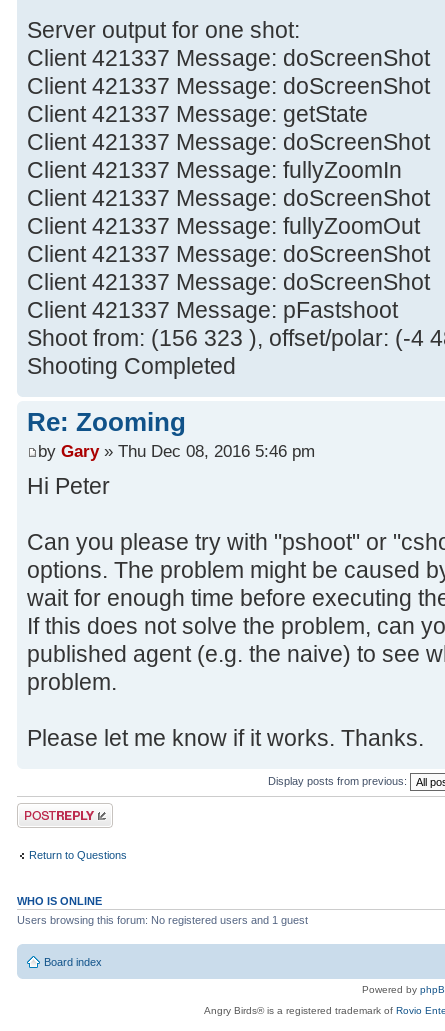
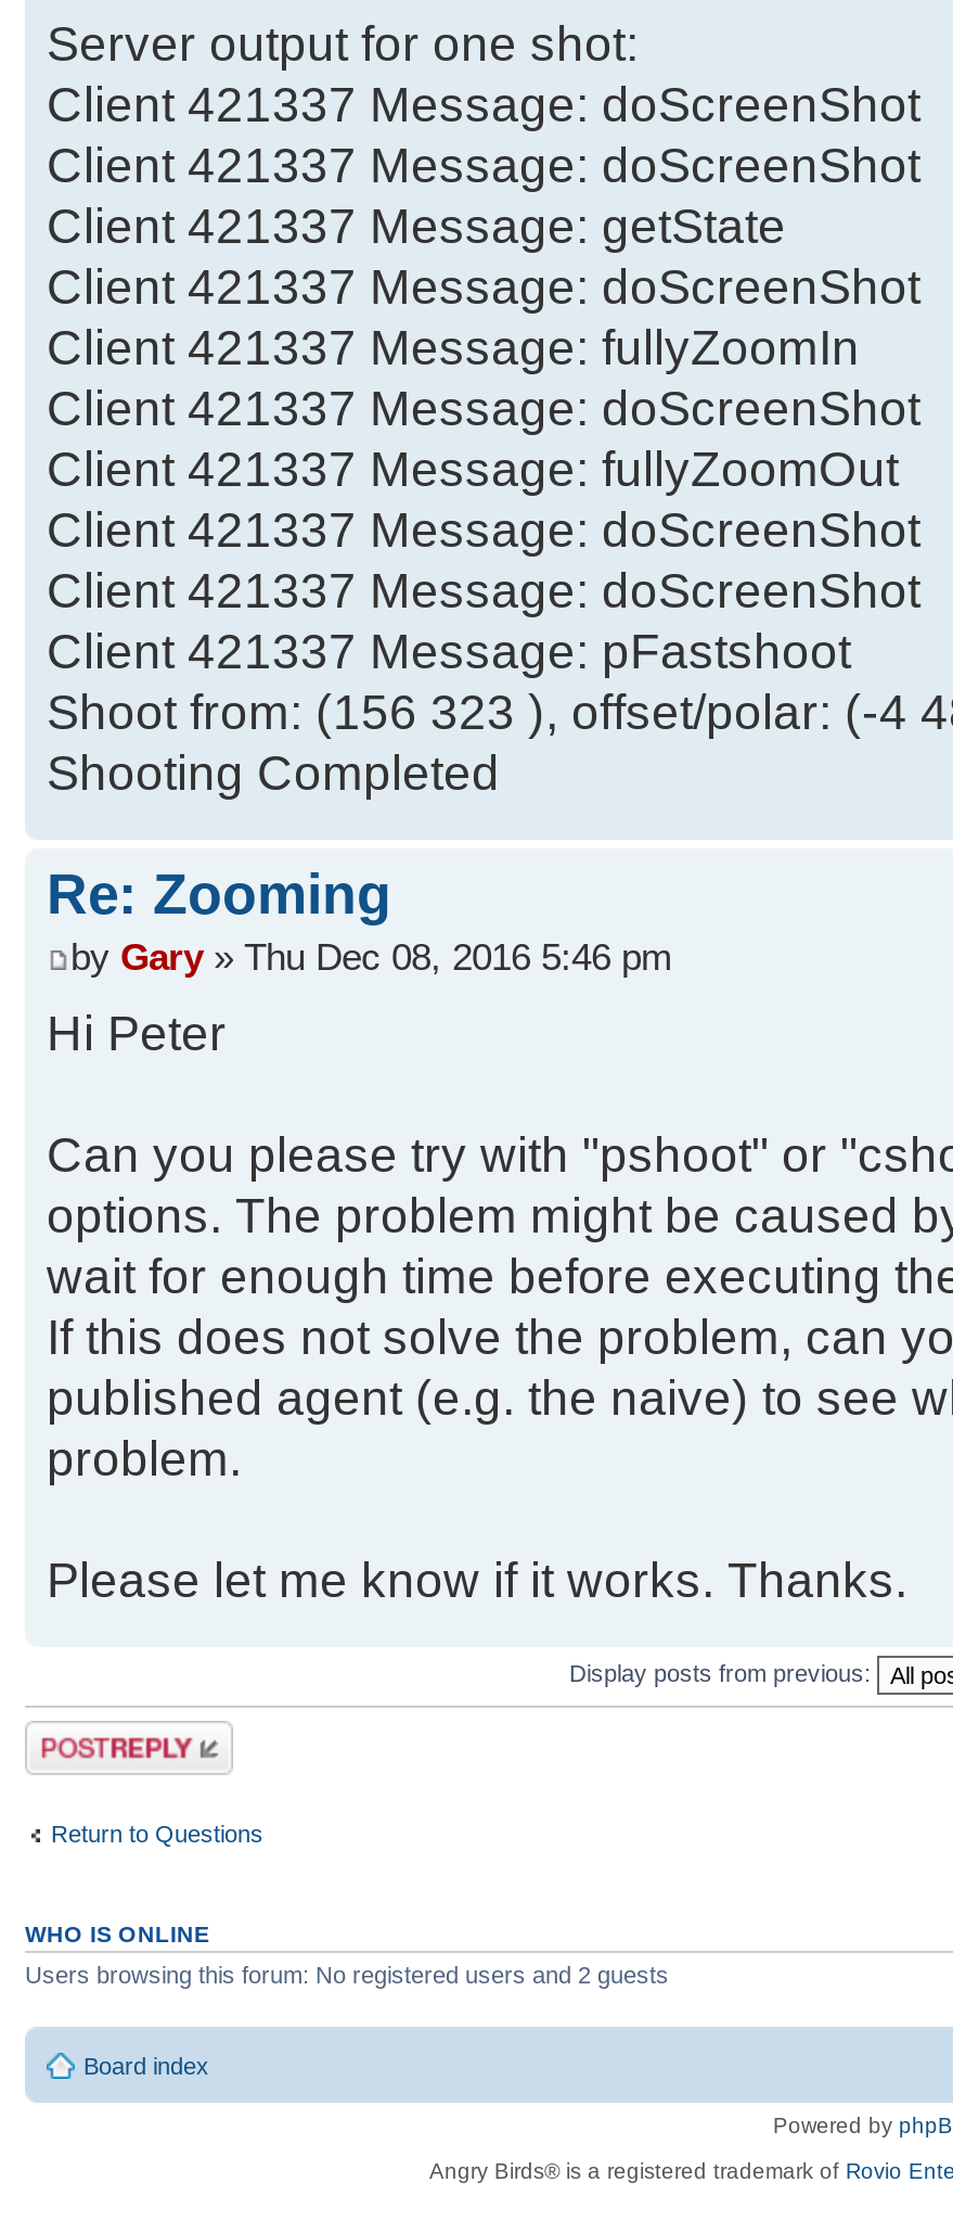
- Users browsing this forum: No registered users and 1 guest
+ Users browsing this forum: No registered users and 2 guests
